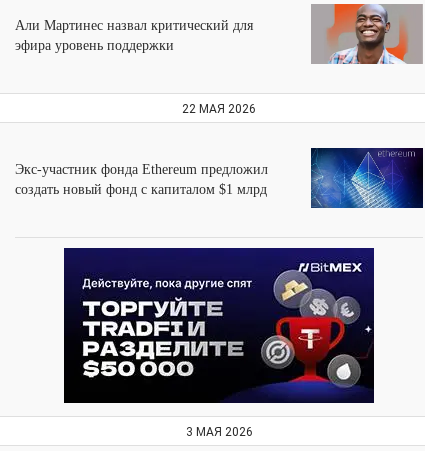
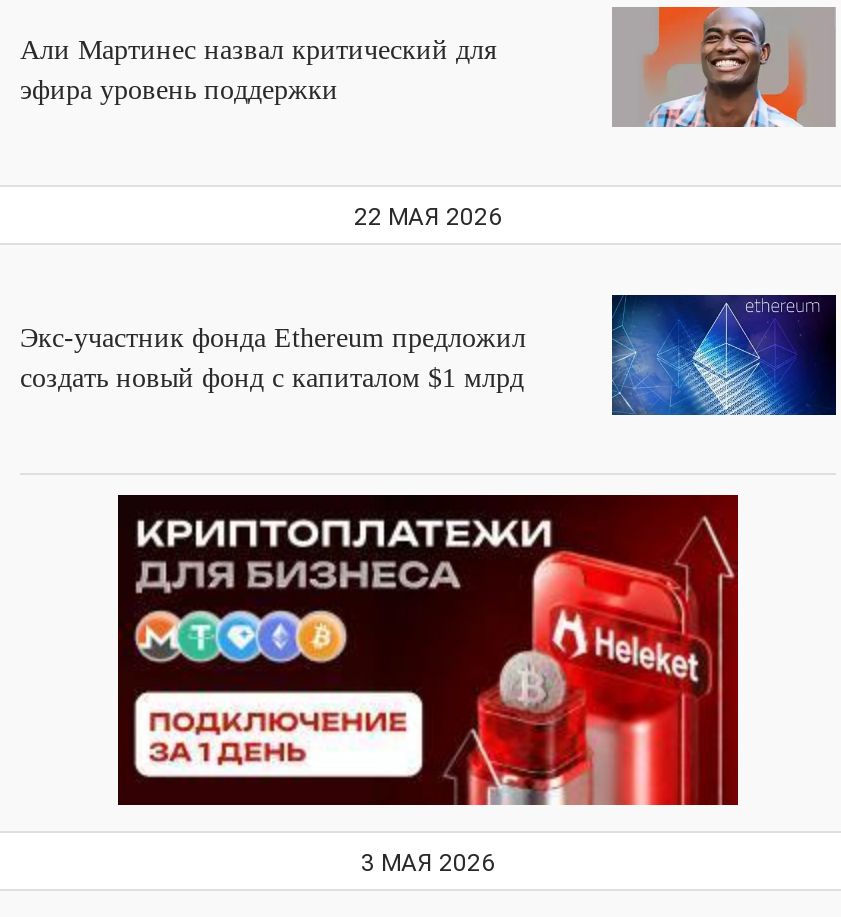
- [image]
+ [image]
